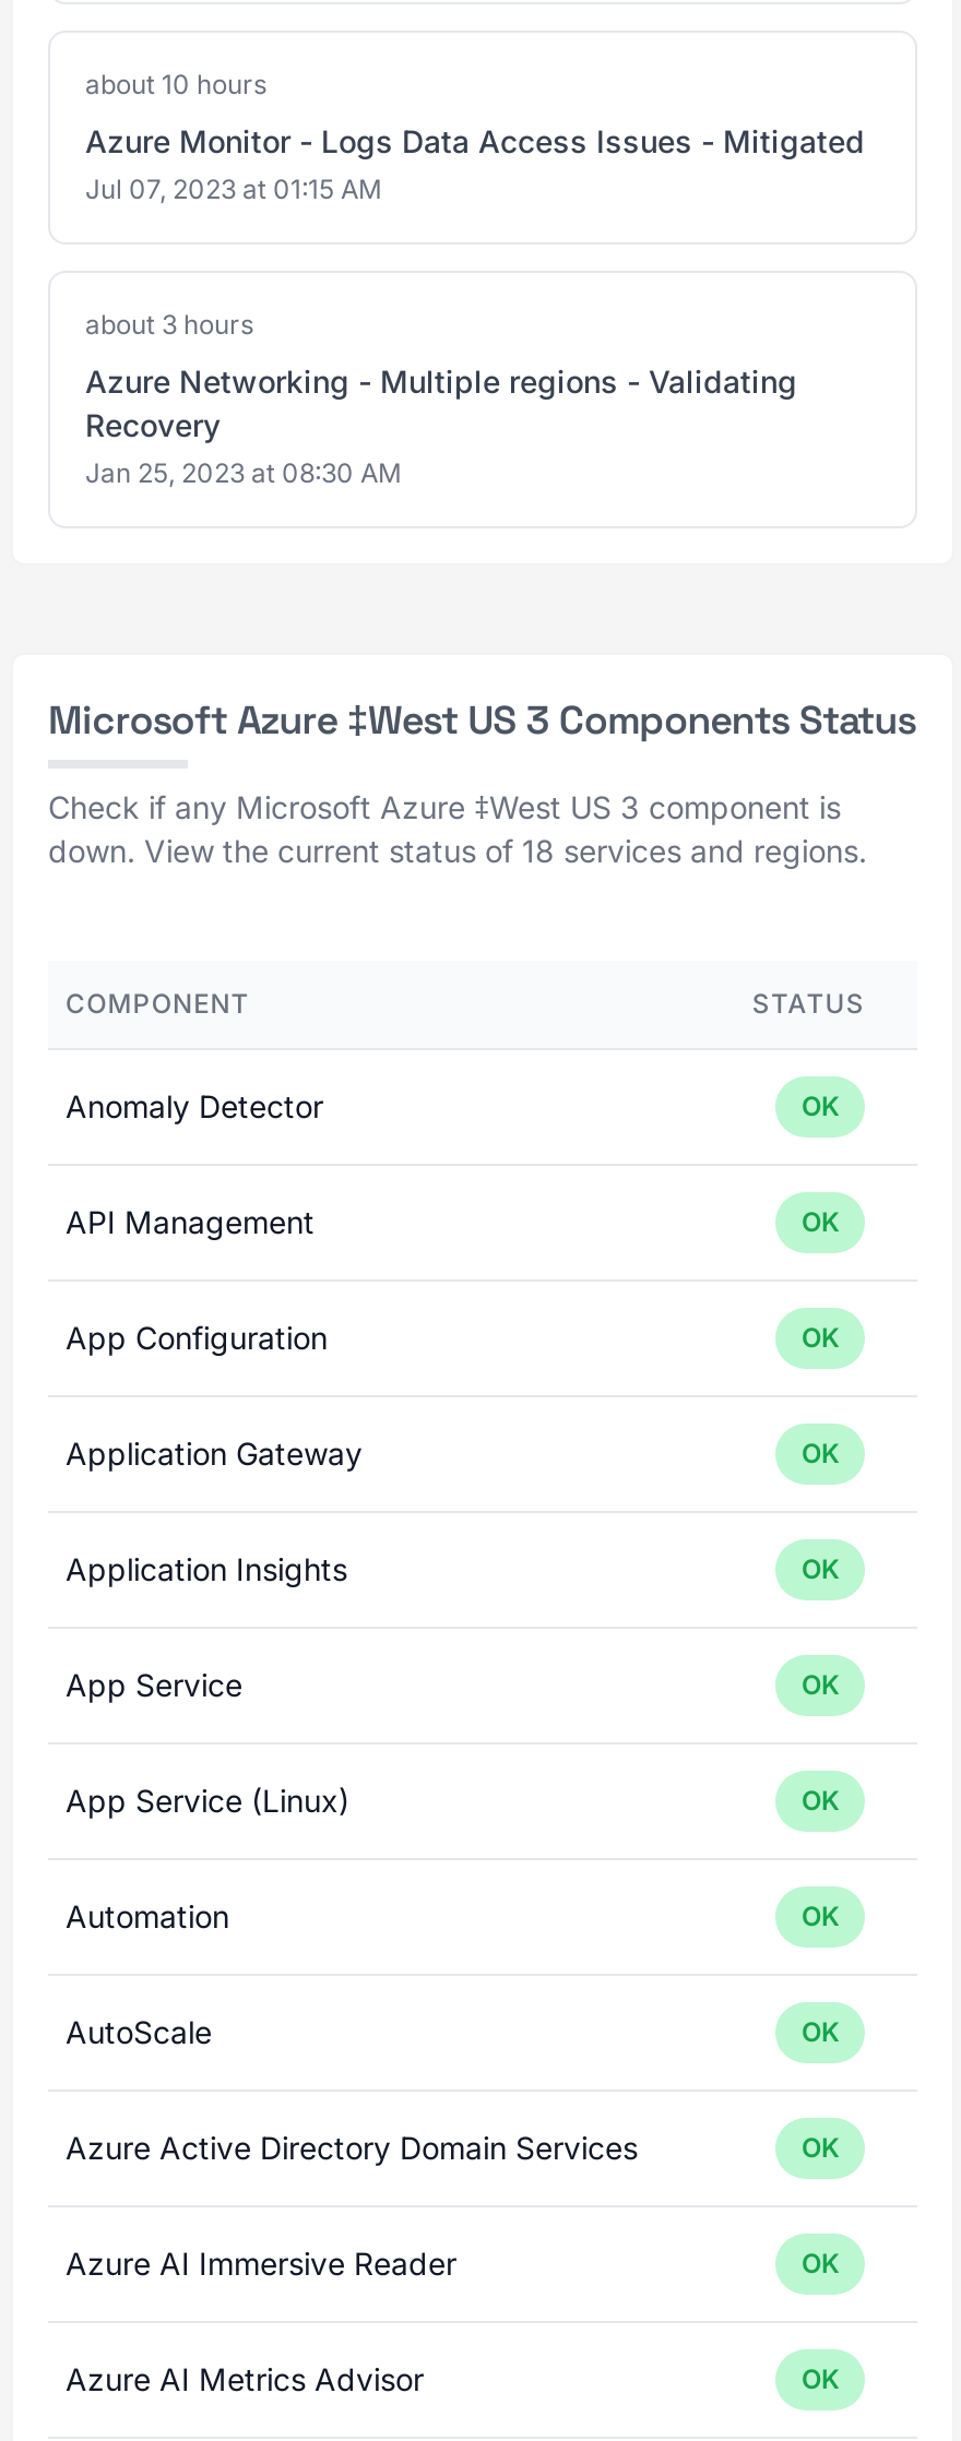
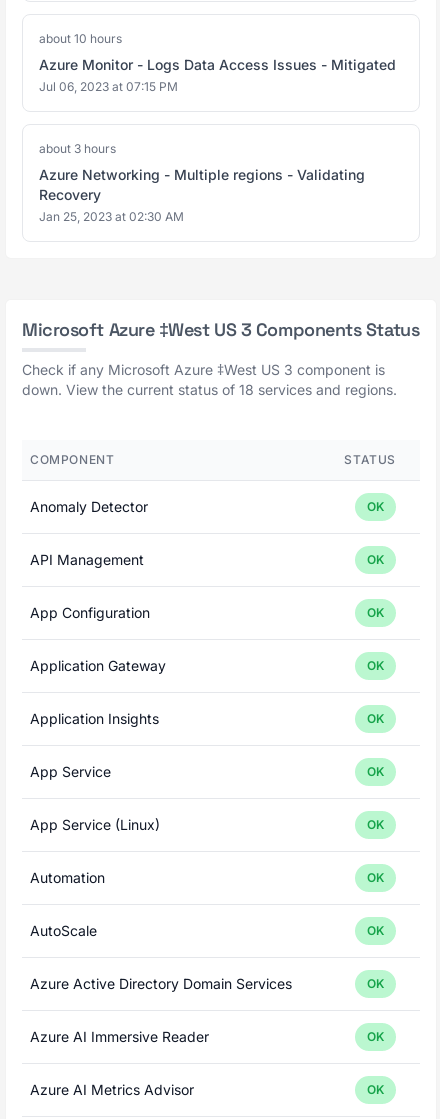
- Jul 07, 2023 at 01:15 AM
+ Jul 06, 2023 at 07:15 PM

- Jan 25, 2023 at 08:30 AM
+ Jan 25, 2023 at 02:30 AM
